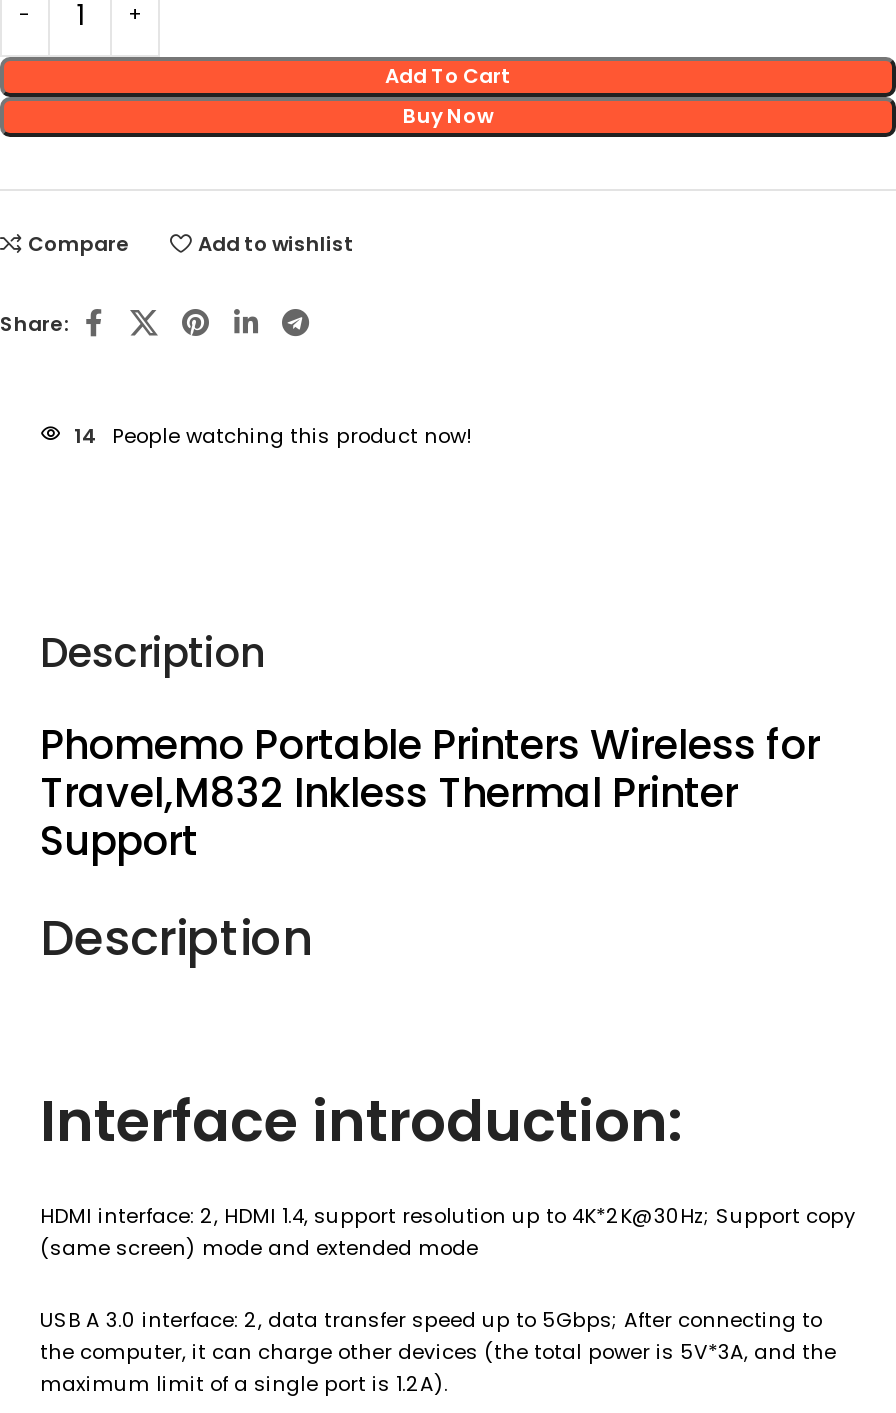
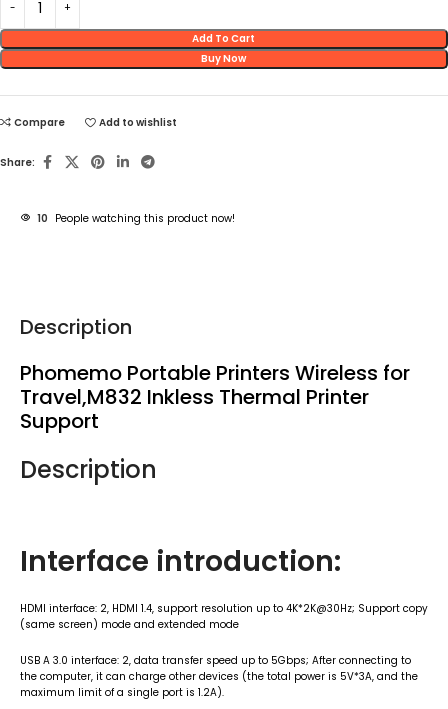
- 14 People watching this product now!
+ 10 People watching this product now!
